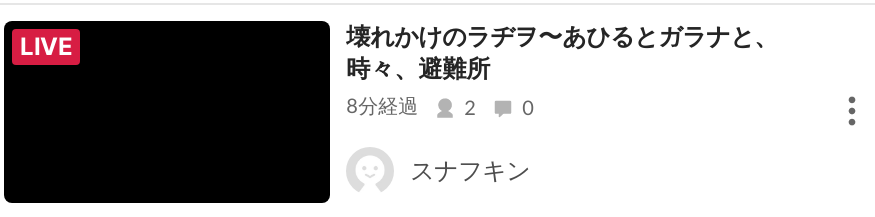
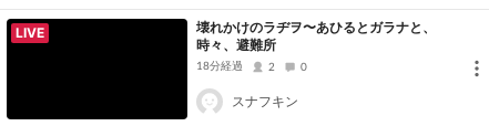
- 8分経過
+ 18分経過
